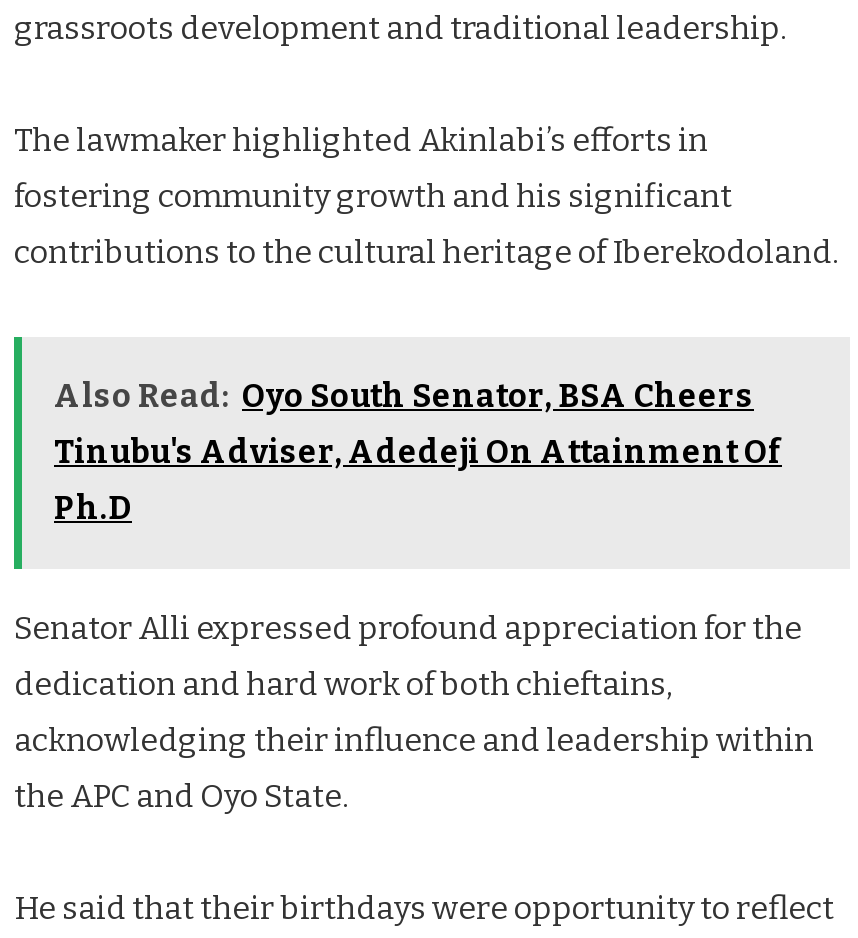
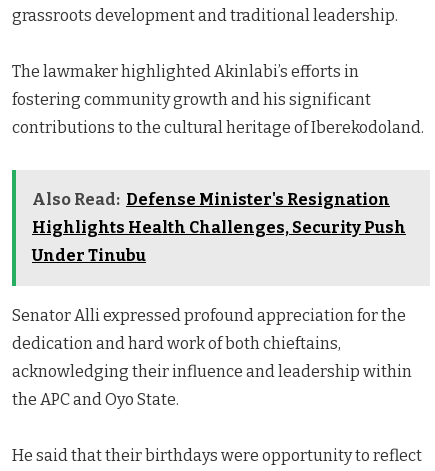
- Also Read: Oyo South Senator, BSA Cheers
+ Also Read: Defense Minister's Resignation

- Tinubu's Adviser, Adedeji On Attainment Of
+ Highlights Health Challenges, Security Push

- Ph.D
+ Under Tinubu
